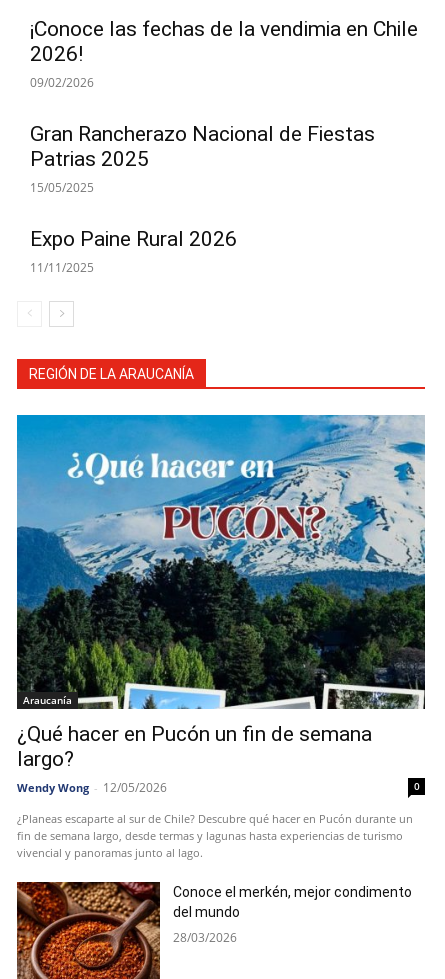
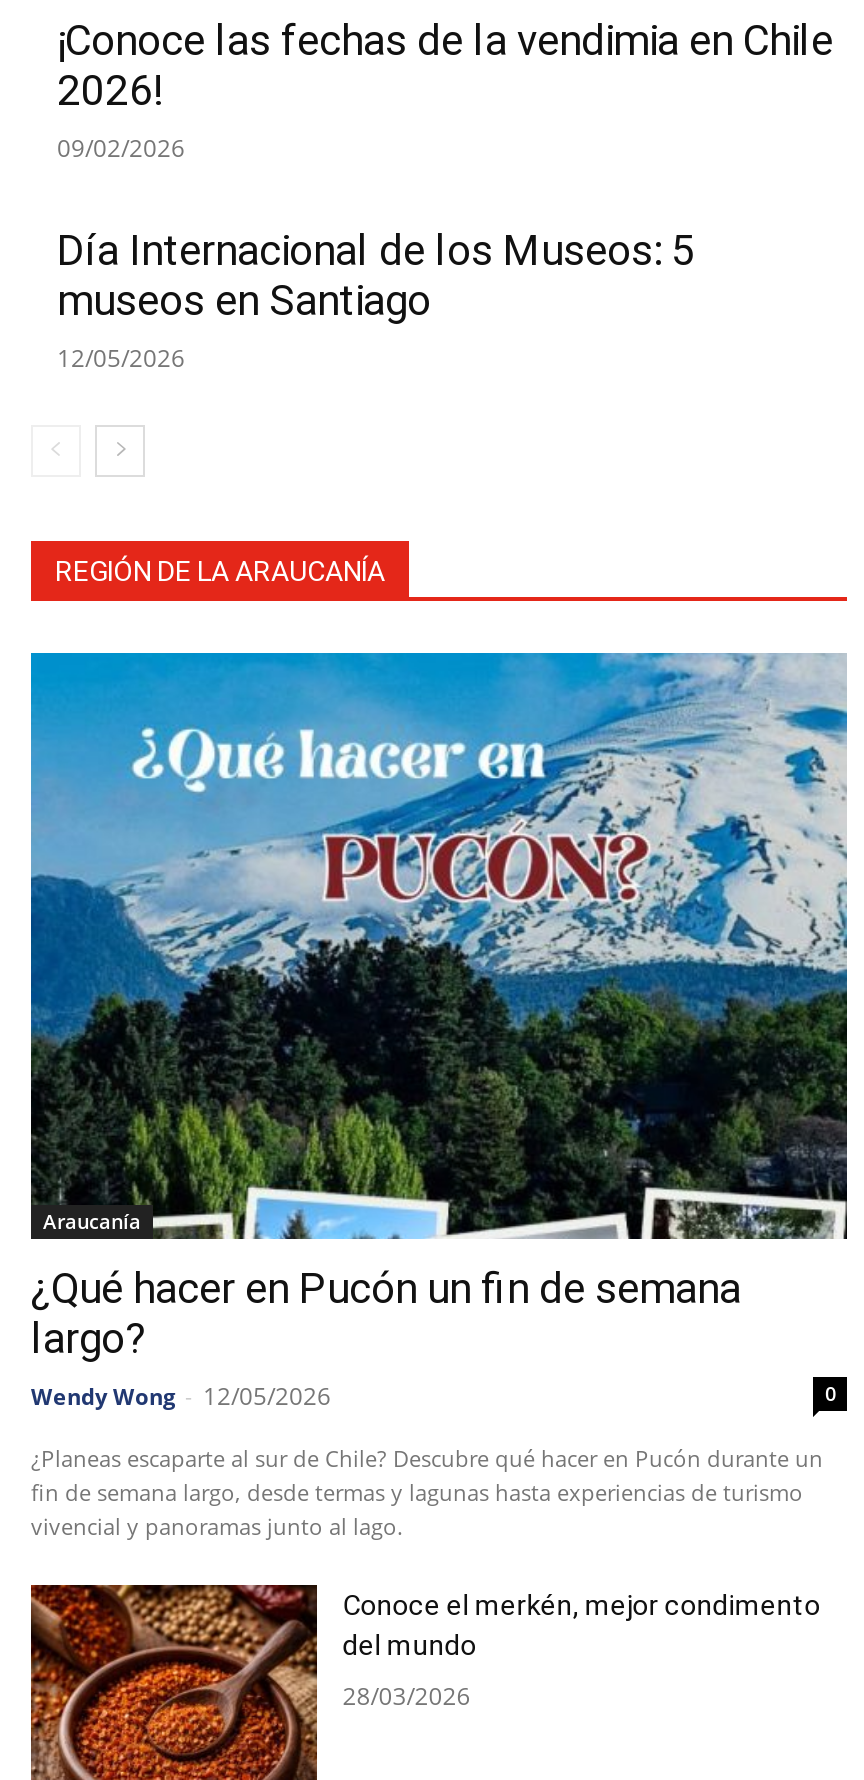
- Gran Rancherazo Nacional de Fiestas
- Patrias 2025
- 15/05/2025
- Expo Paine Rural 2026
- 11/11/2025
+ Día Internacional de los Museos: 5
+ museos en Santiago
+ 12/05/2026
